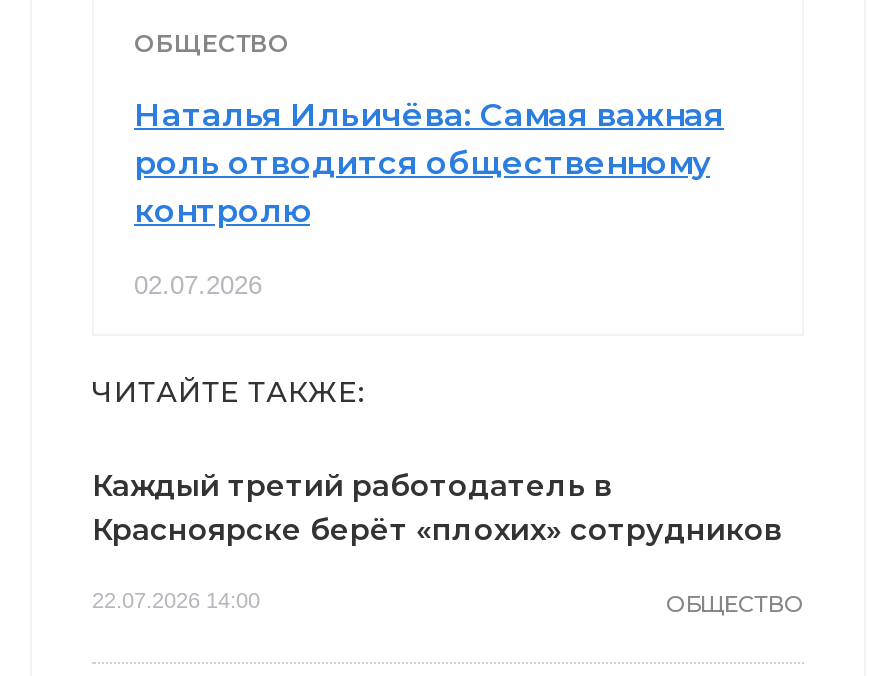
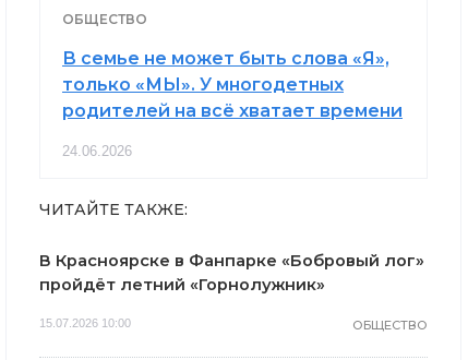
- Наталья Ильичёва: Самая важная
- роль отводится общественному
- контролю
+ В семье не может быть слова «Я»,
+ только «МЫ». У многодетных
+ родителей на всё хватает времени

- 02.07.2026
+ 24.06.2026

- Каждый третий работодатель в
- Красноярске берёт «плохих» сотрудников
+ В Красноярске в Фанпарке «Бобровый лог»
+ пройдёт летний «Горнолужник»

- 22.07.2026 14:00
+ 15.07.2026 10:00
